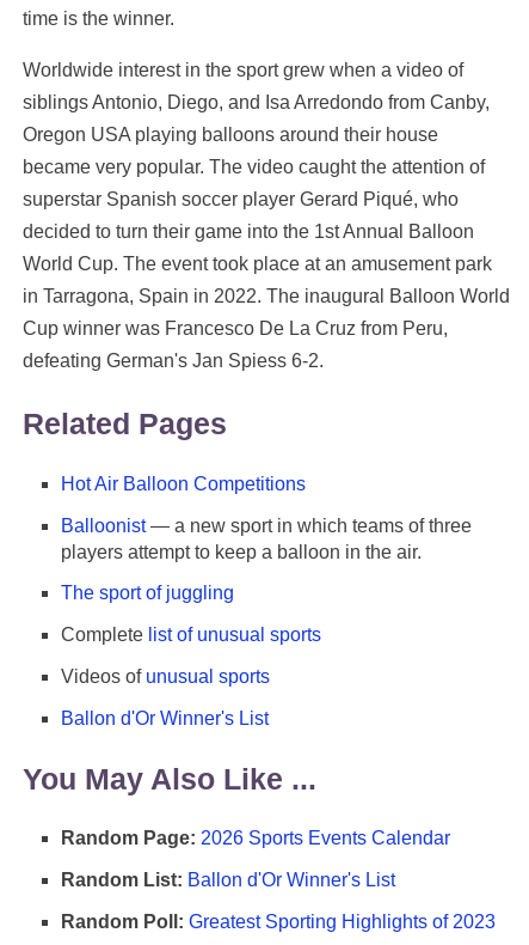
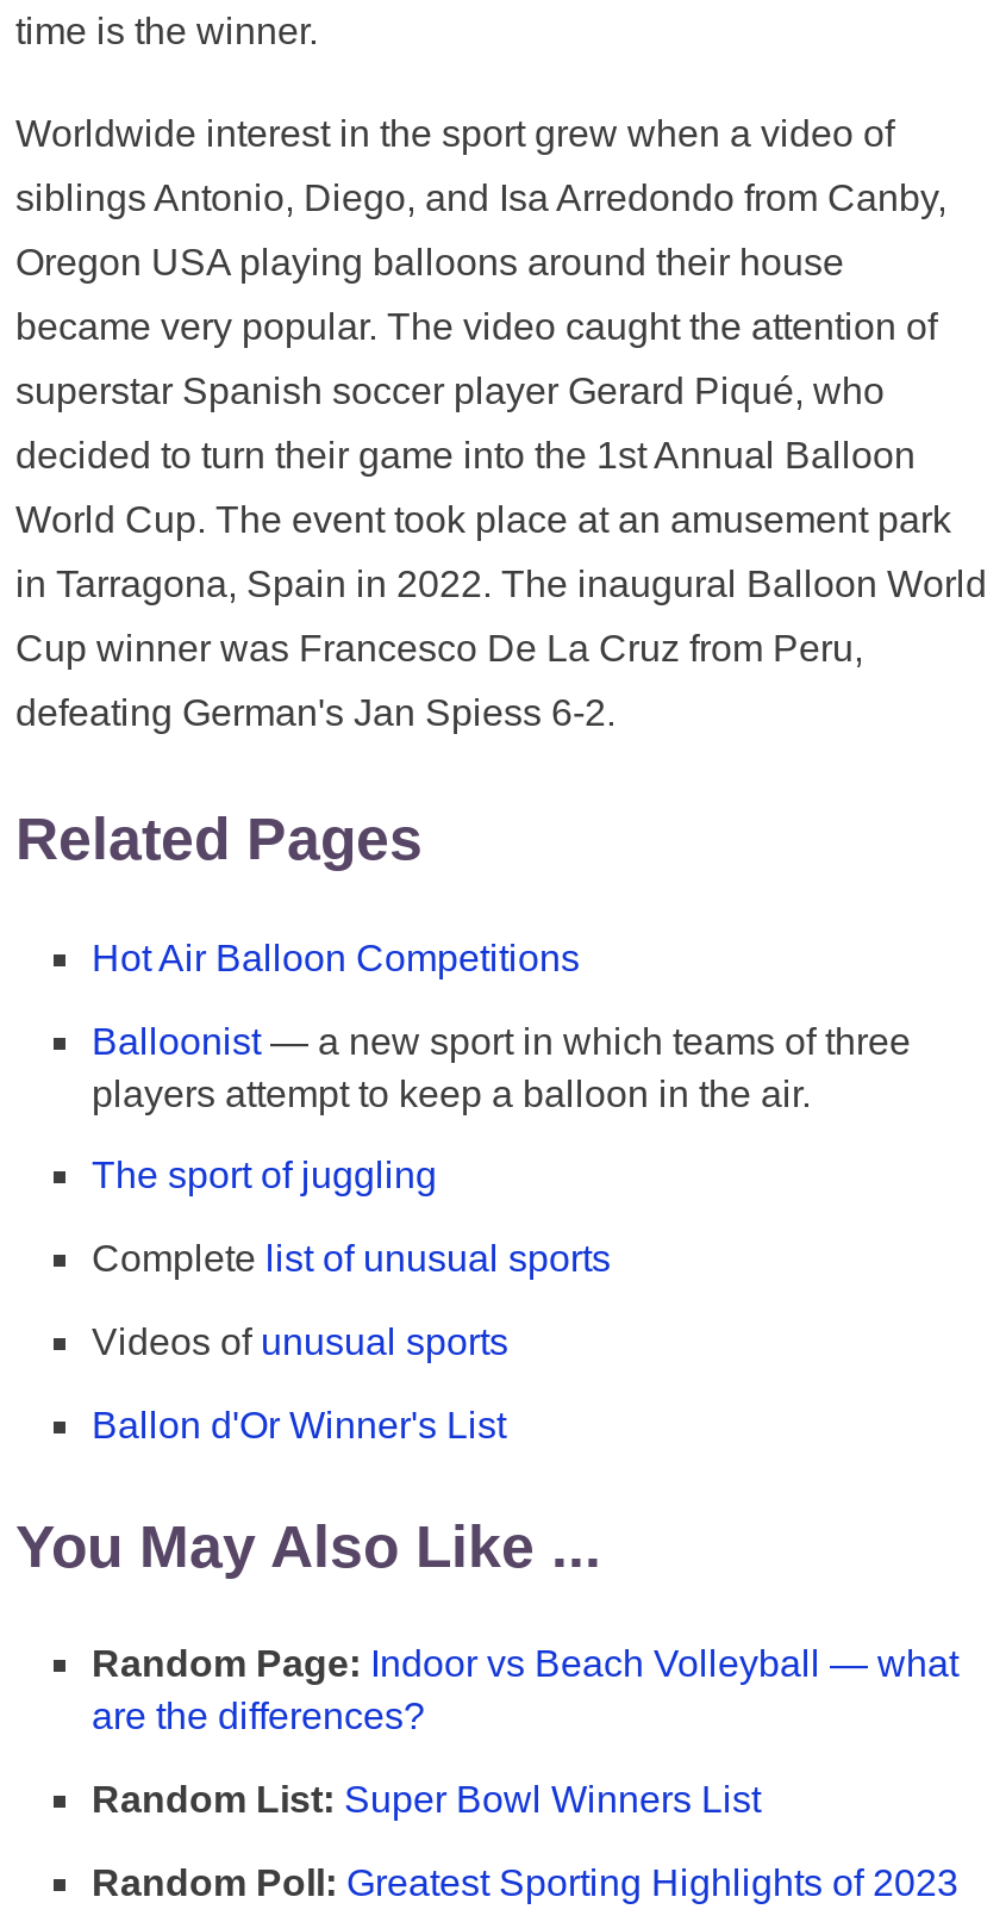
- Random Page: 2026 Sports Events Calendar
+ Random Page: Indoor vs Beach Volleyball — what
+ are the differences?

- Random List: Ballon d'Or Winner's List
+ Random List: Super Bowl Winners List
